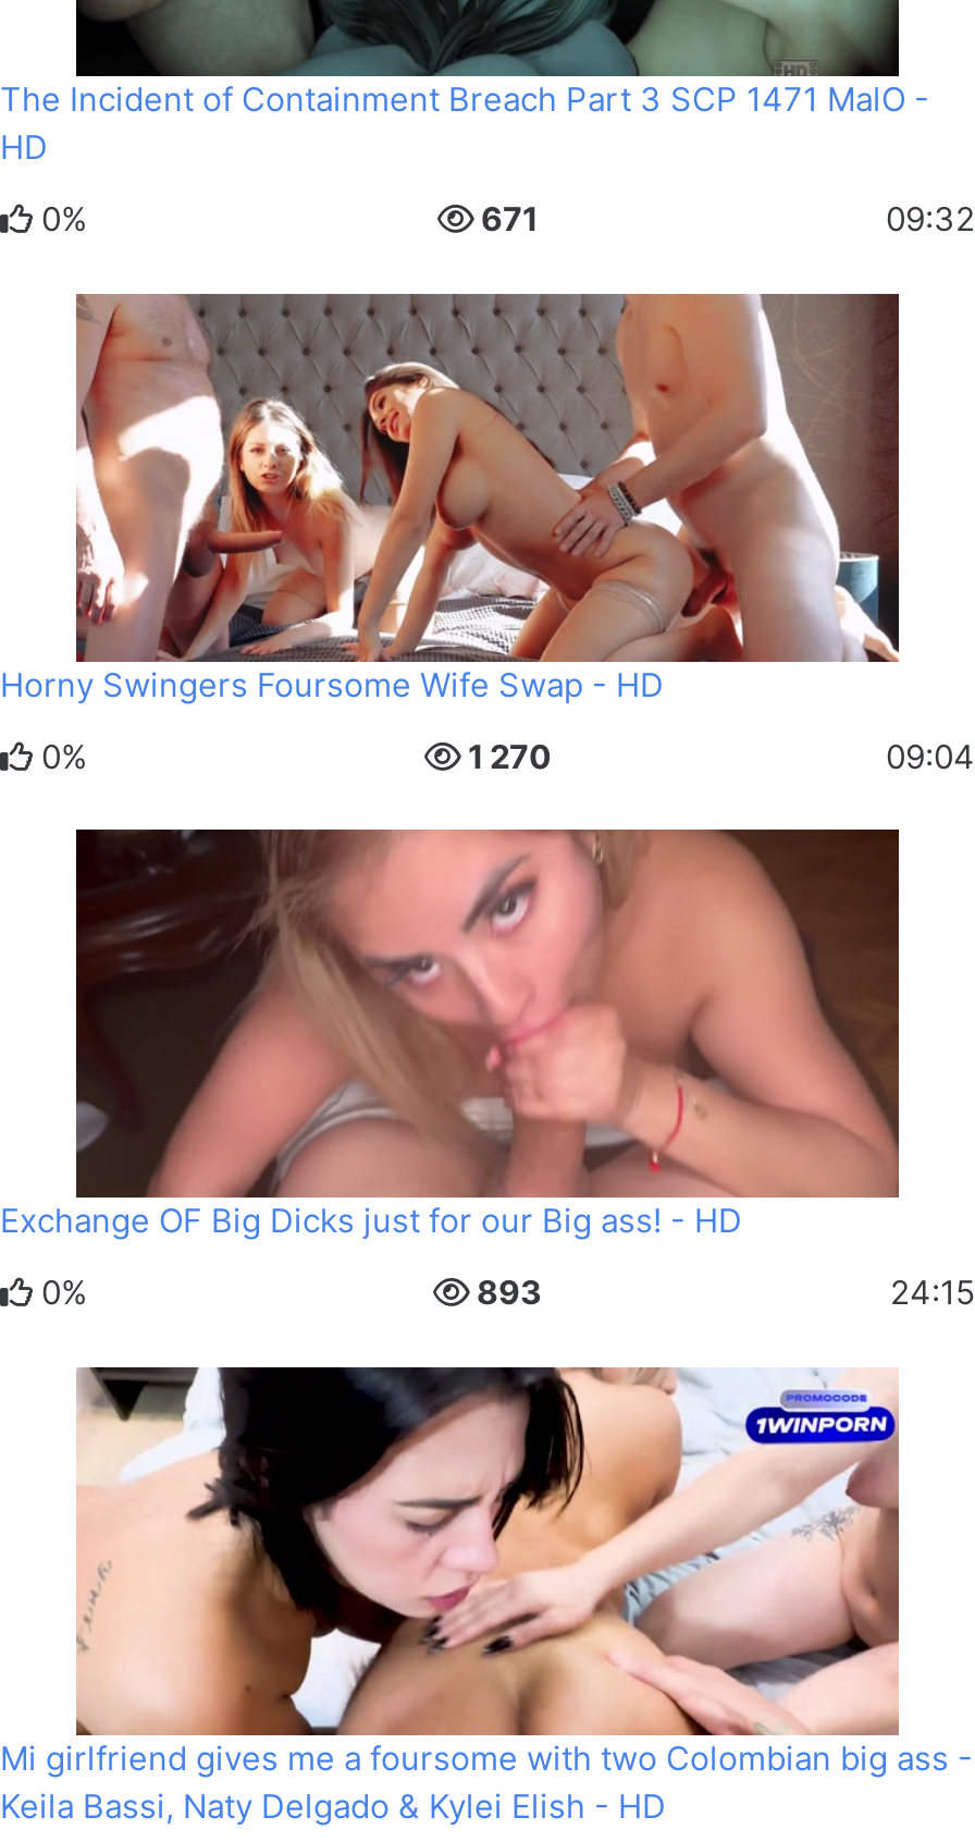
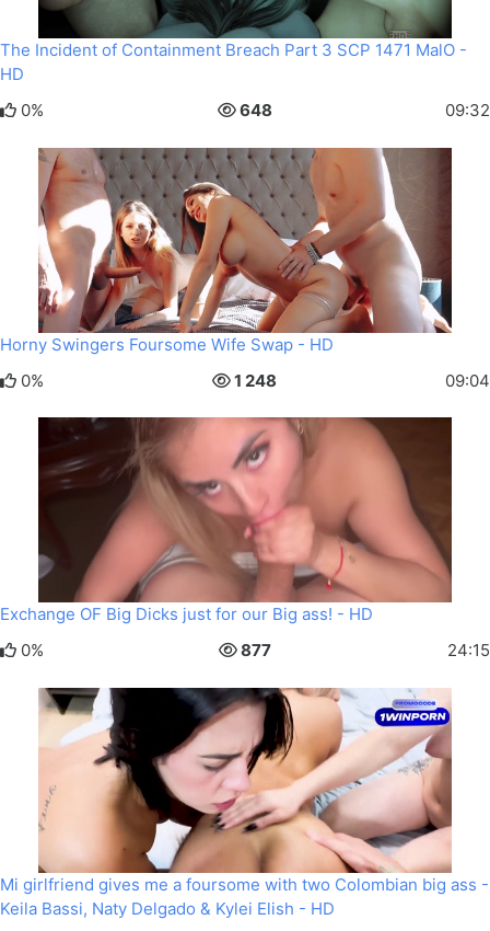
- 671
+ 648

- 1 270
+ 1 248

- 893
+ 877
